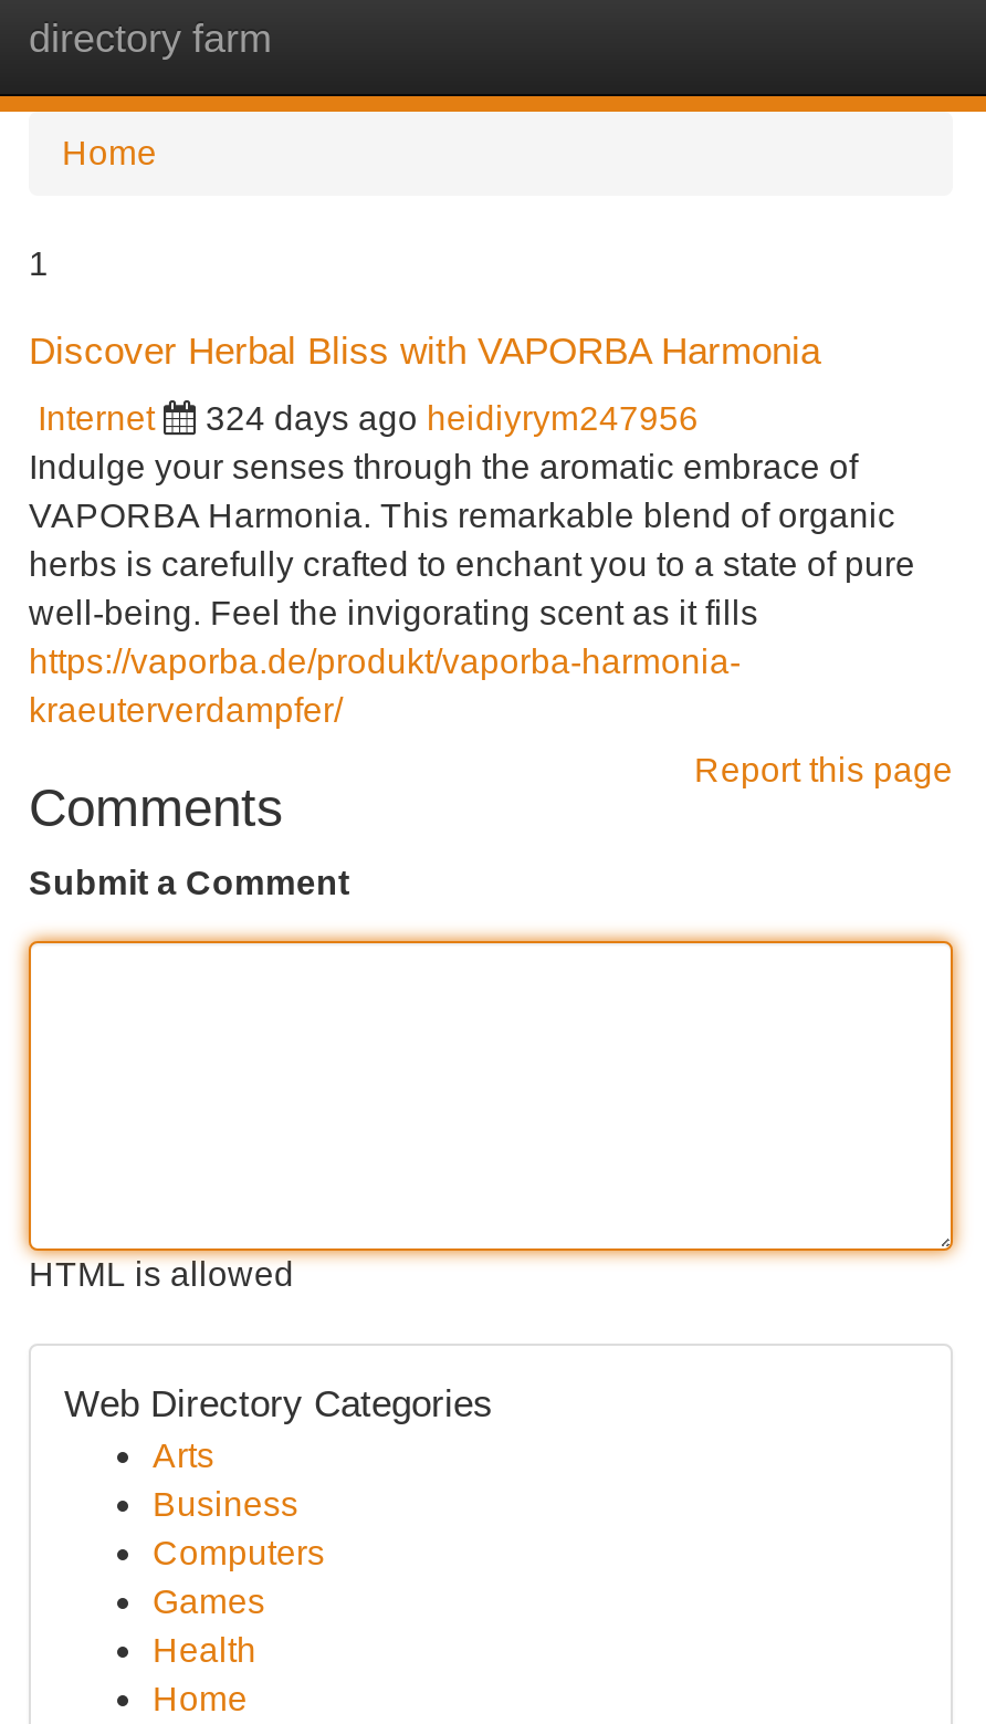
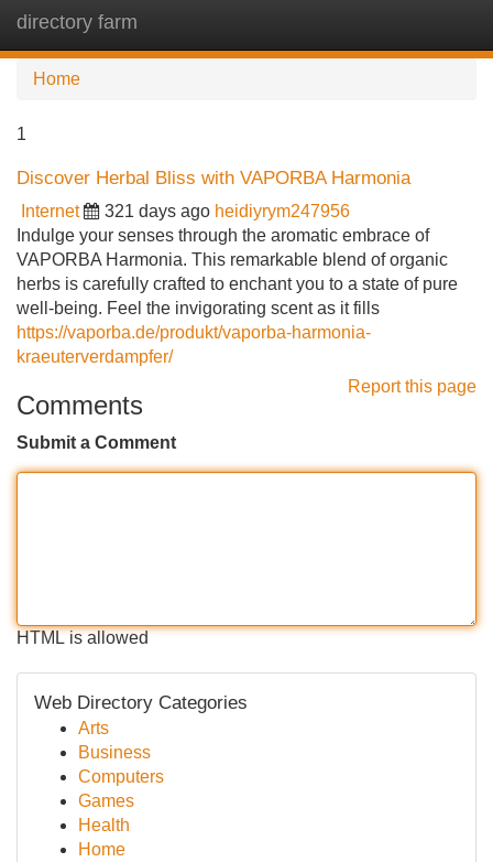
- 324 days ago heidiyrym247956
+ 321 days ago heidiyrym247956
